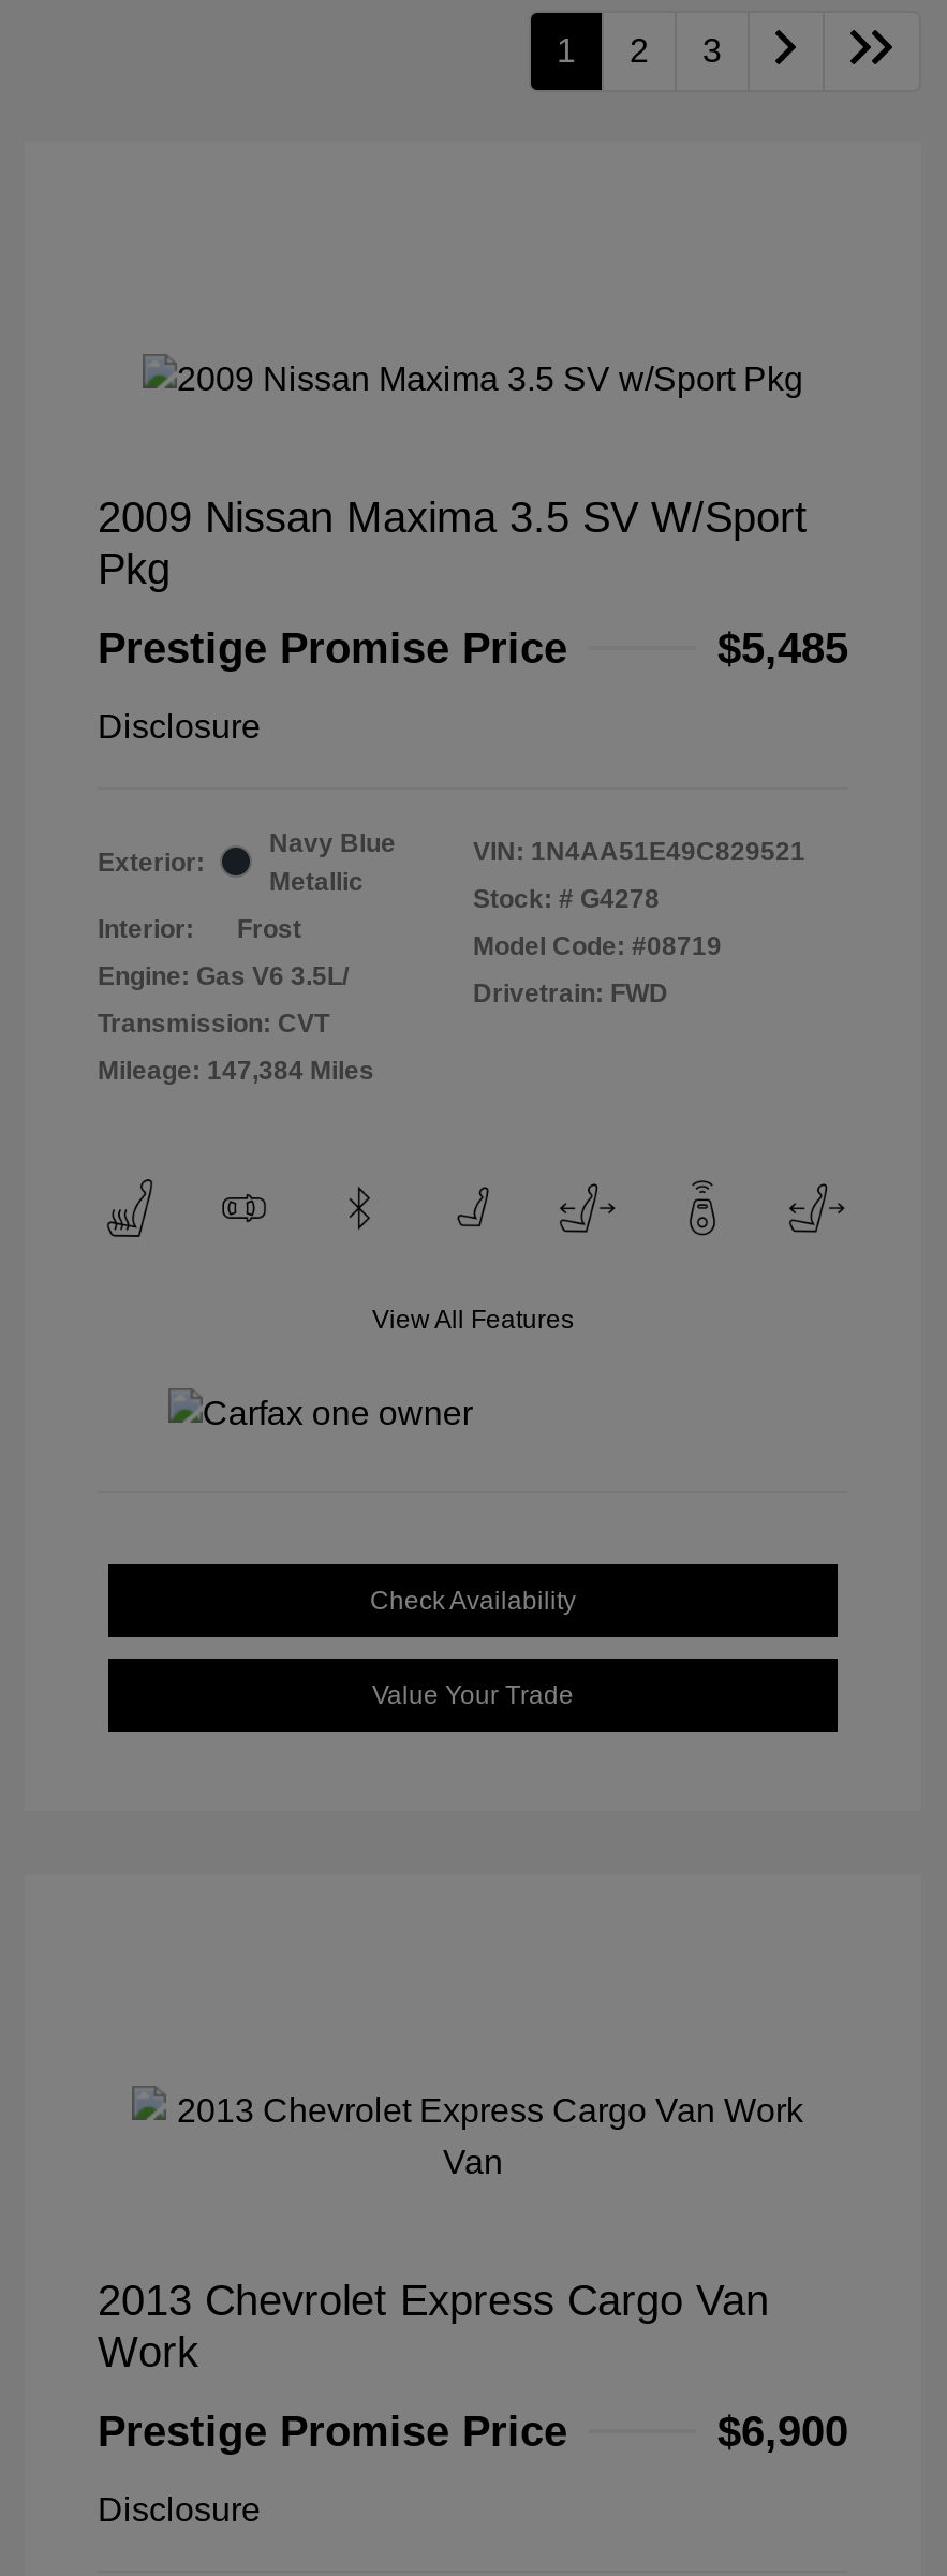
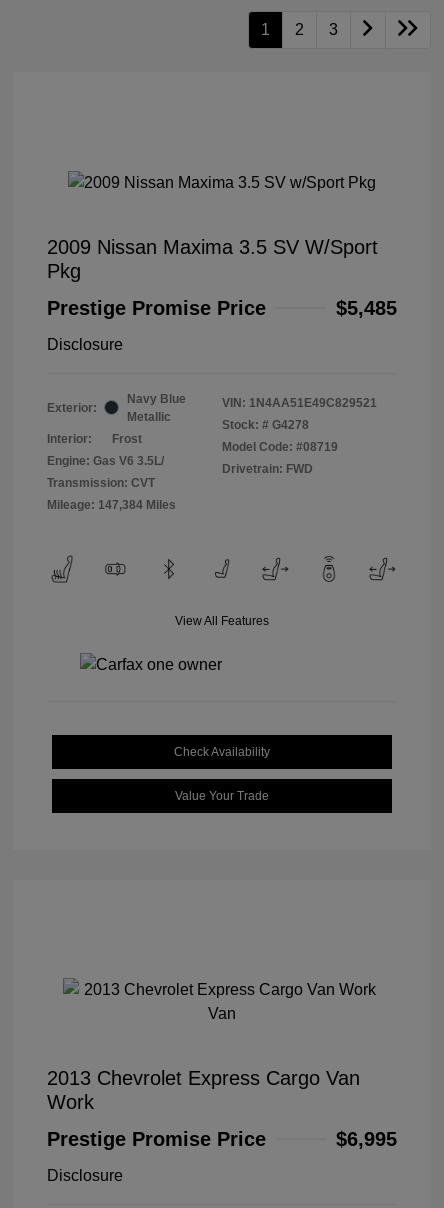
- $6,900
+ $6,995
